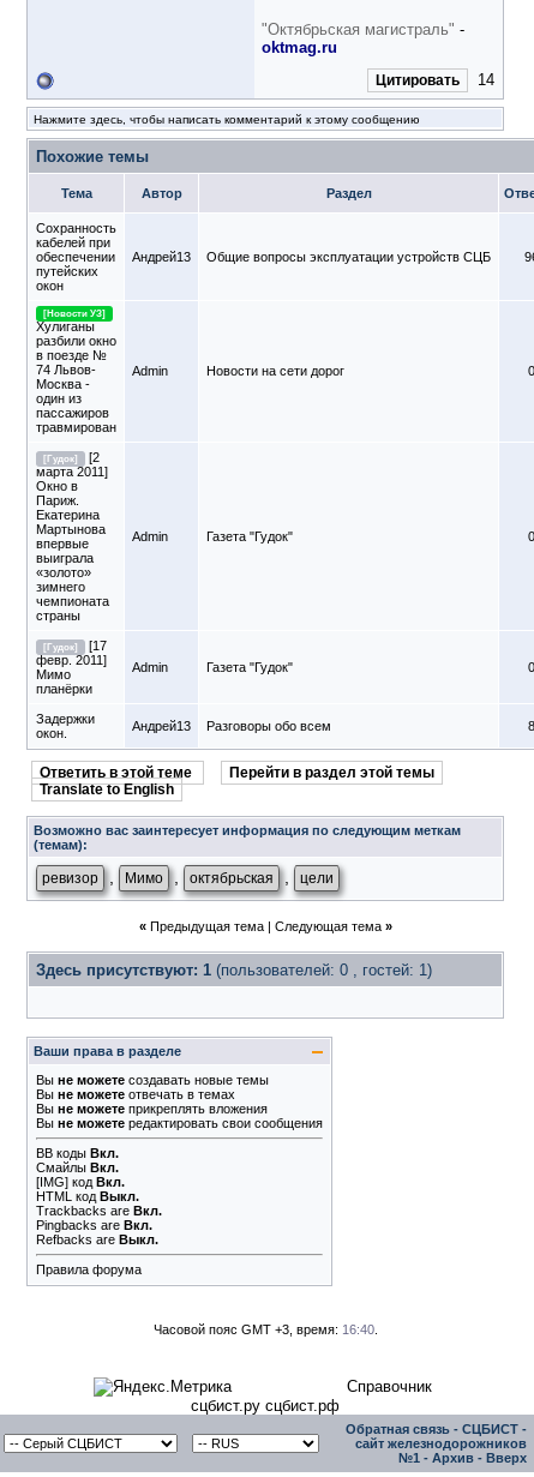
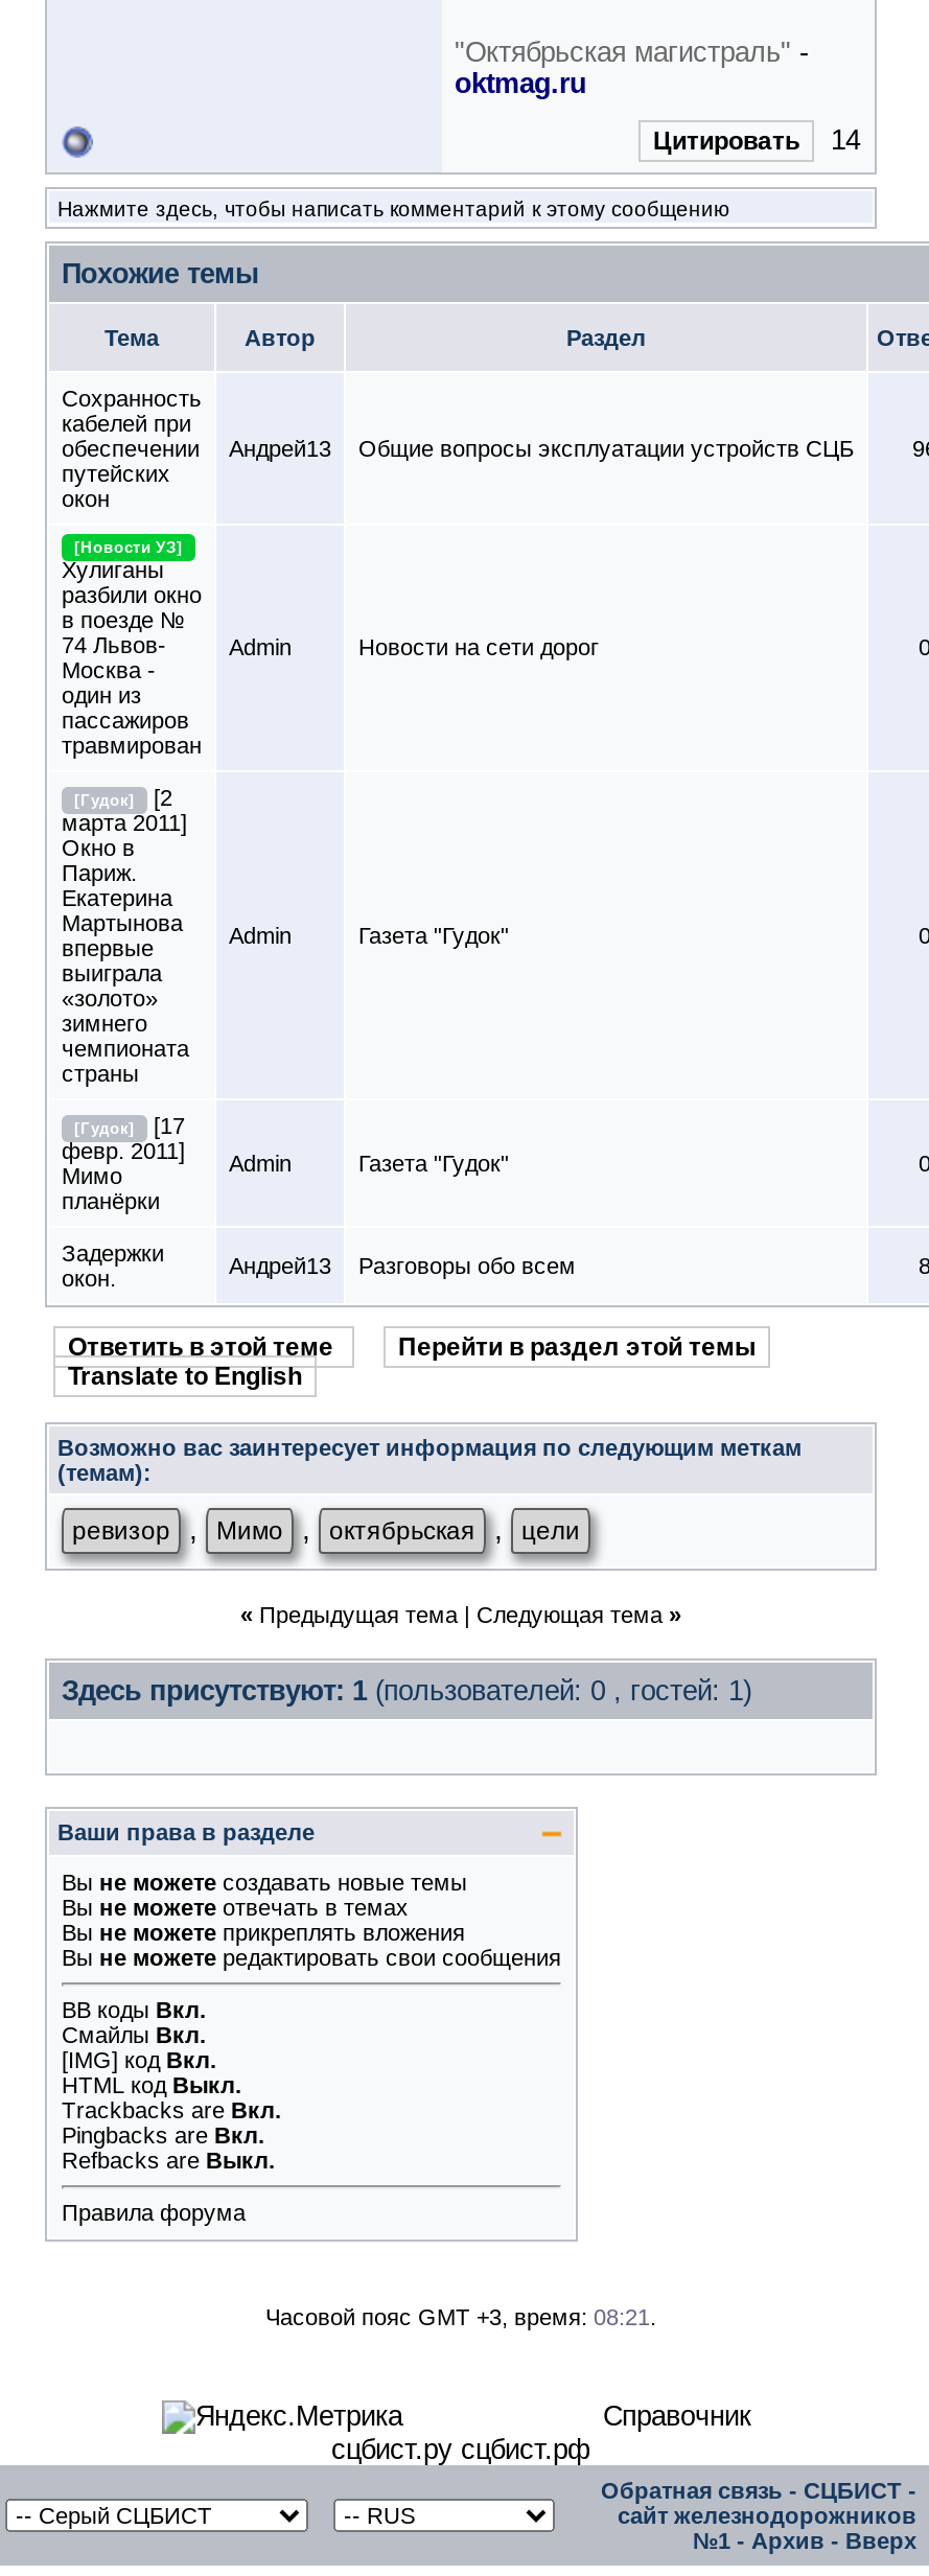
- Часовой пояс GMT +3, время: 16:40.
+ Часовой пояс GMT +3, время: 08:21.
